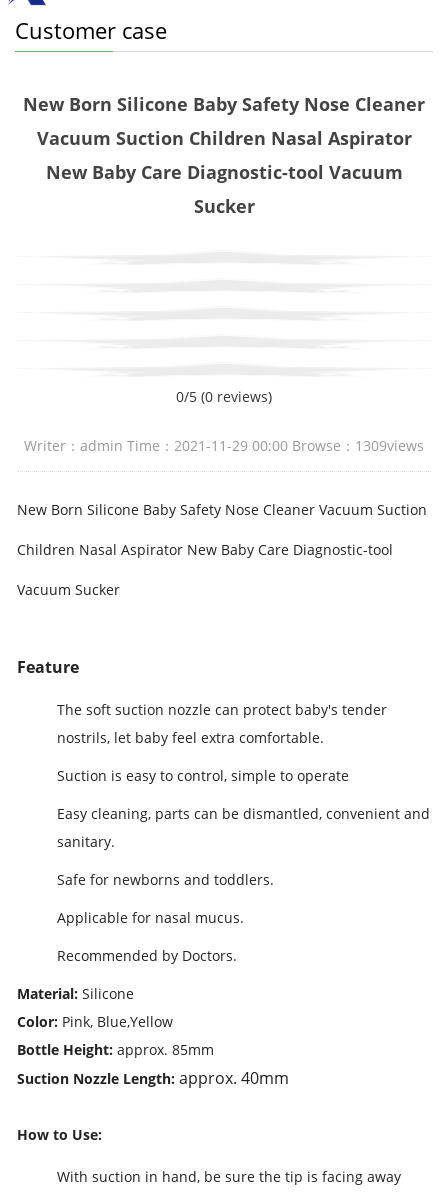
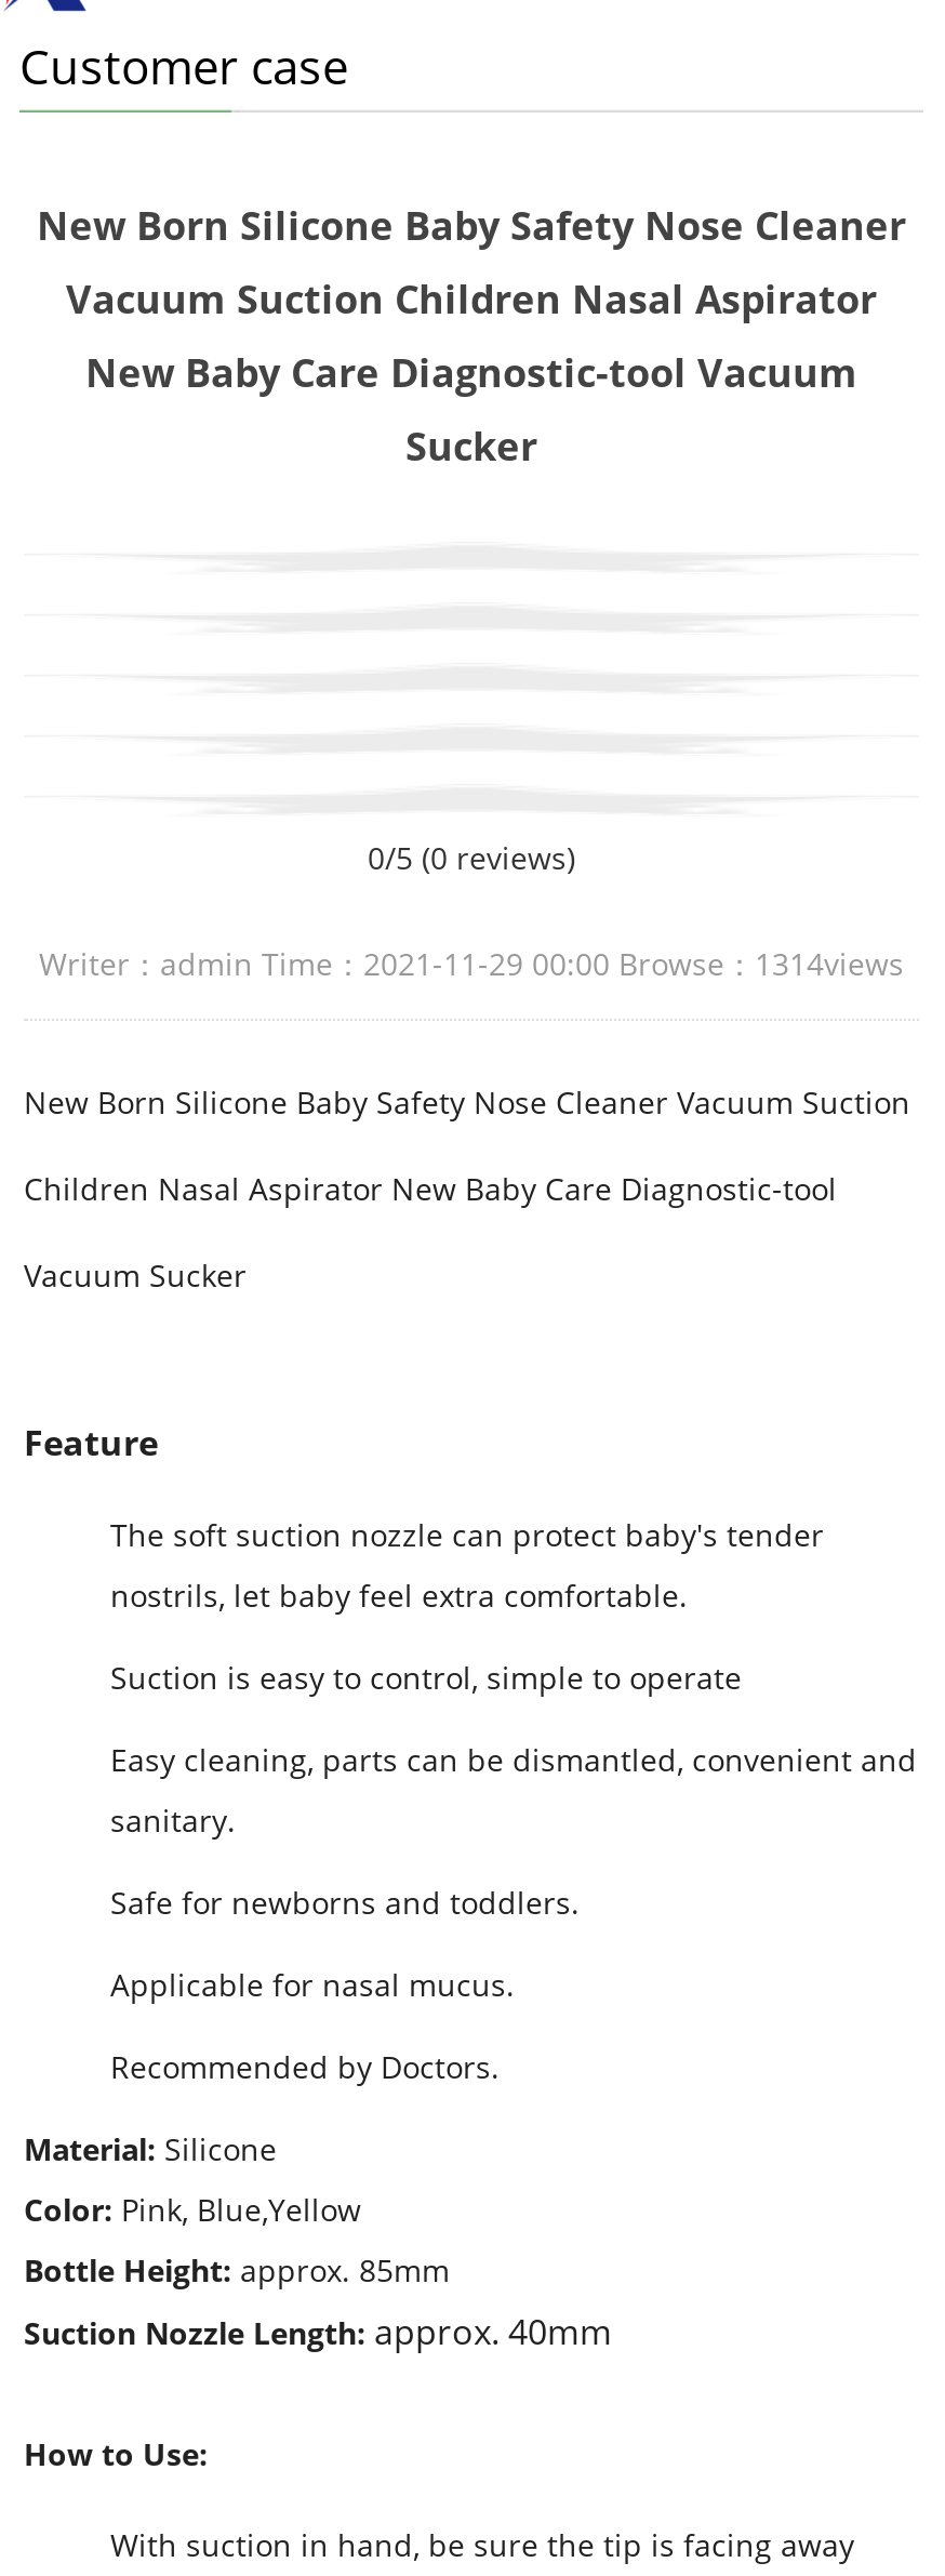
- Writer：admin Time：2021-11-29 00:00 Browse：1309views
+ Writer：admin Time：2021-11-29 00:00 Browse：1314views
